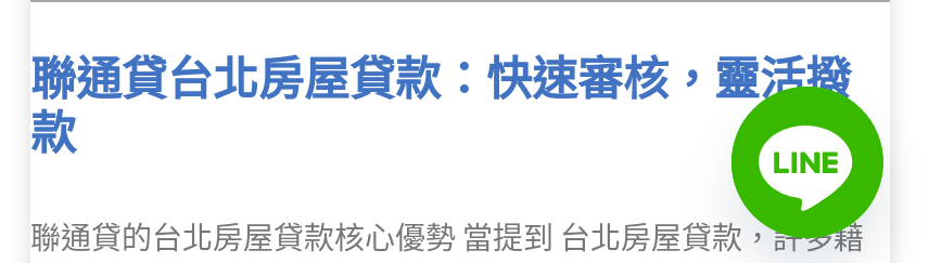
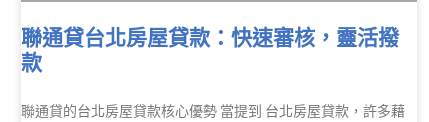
- [image]
